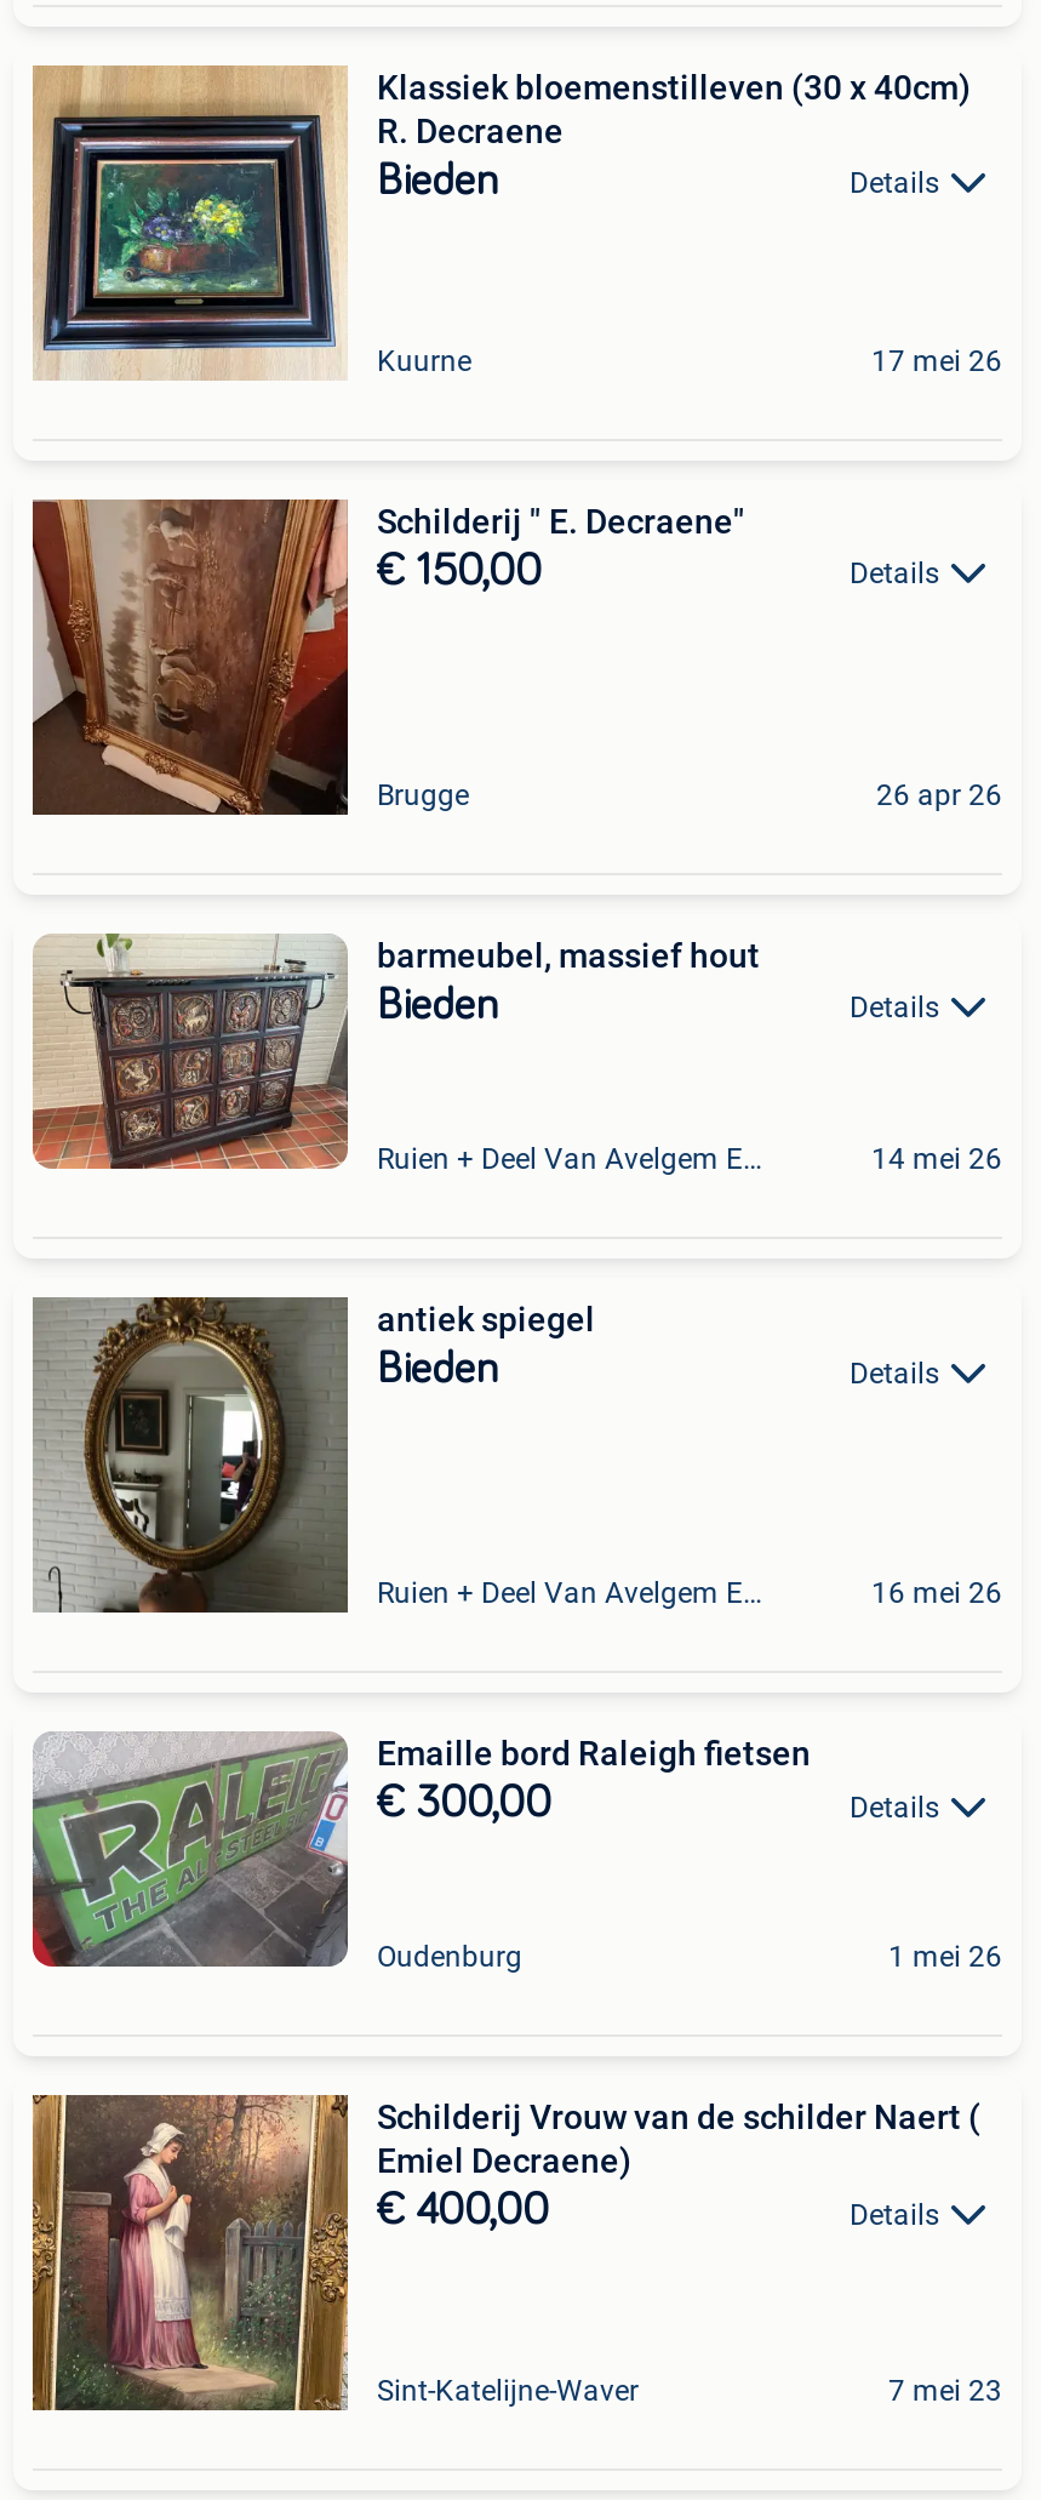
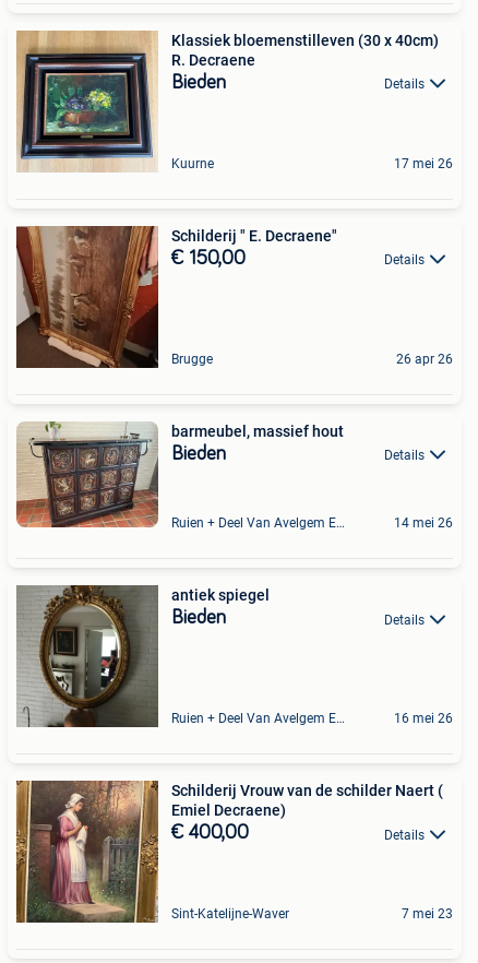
- [image]
- Emaille bord Raleigh fietsen
- € 300,00
- Details

- Oudenburg
- 1 mei 26
